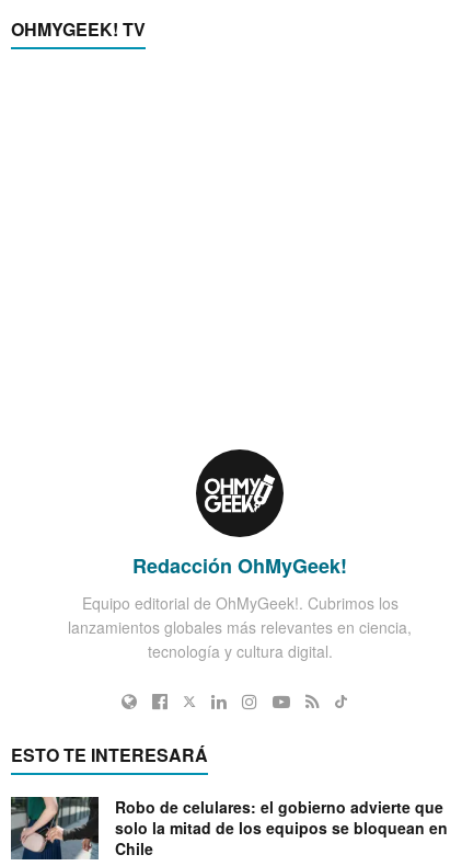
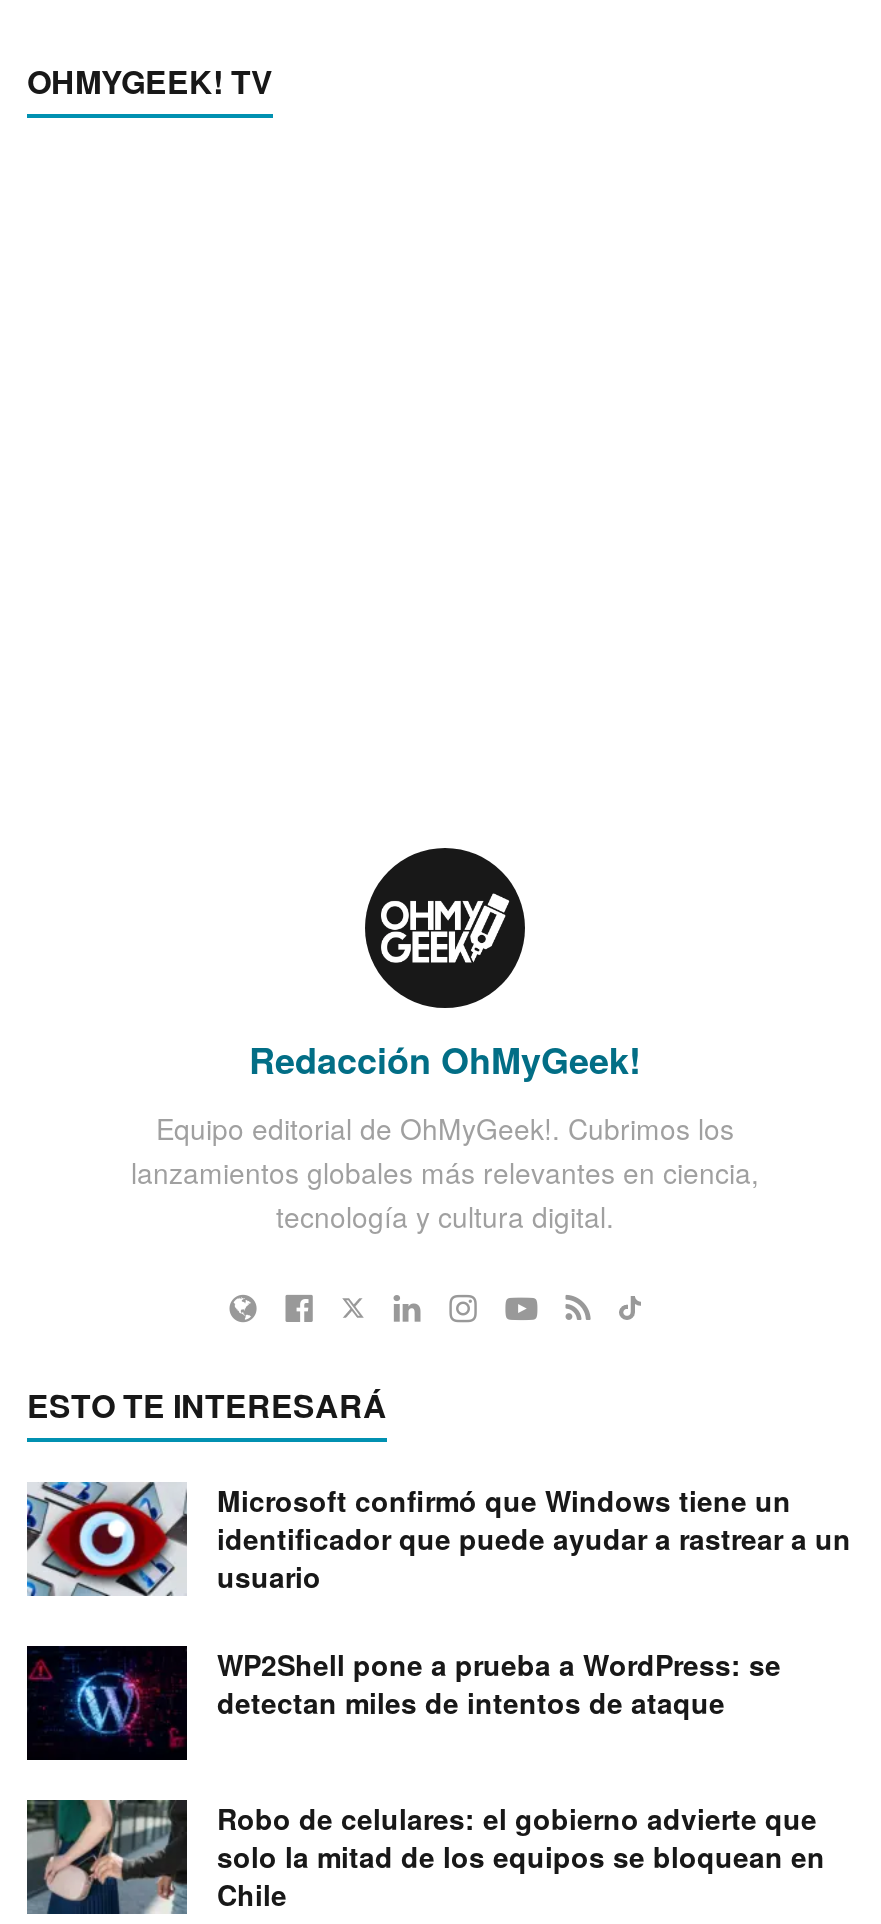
+ [image]
+ Microsoft confirmó que Windows tiene un
+ identificador que puede ayudar a rastrear a un
+ usuario
+ WP2Shell pone a prueba a WordPress: se
+ detectan miles de intentos de ataque

+ [image]
